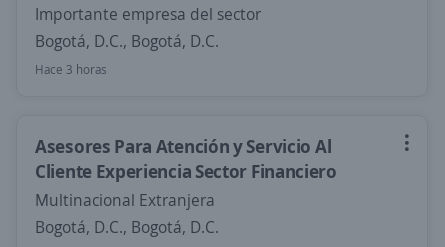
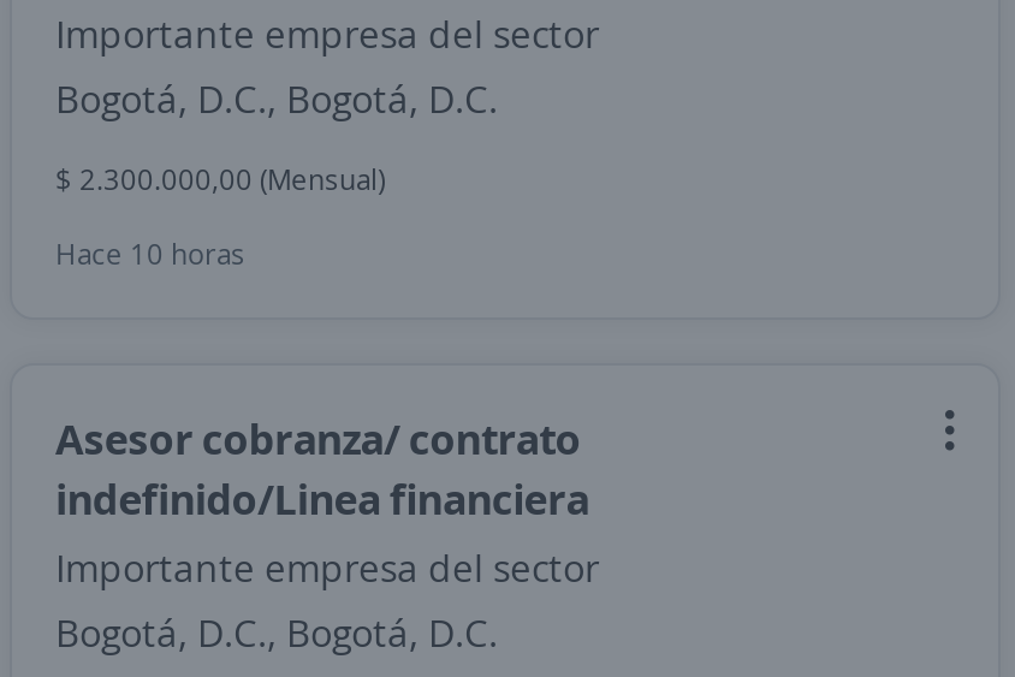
- Hace 3 horas
- Asesores Para Atención y Servicio Al
- Cliente Experiencia Sector Financiero
- Multinacional Extranjera
+ $ 2.300.000,00 (Mensual)
+ Hace 10 horas
+ Asesor cobranza/ contrato
+ indefinido/Linea financiera
+ Importante empresa del sector
